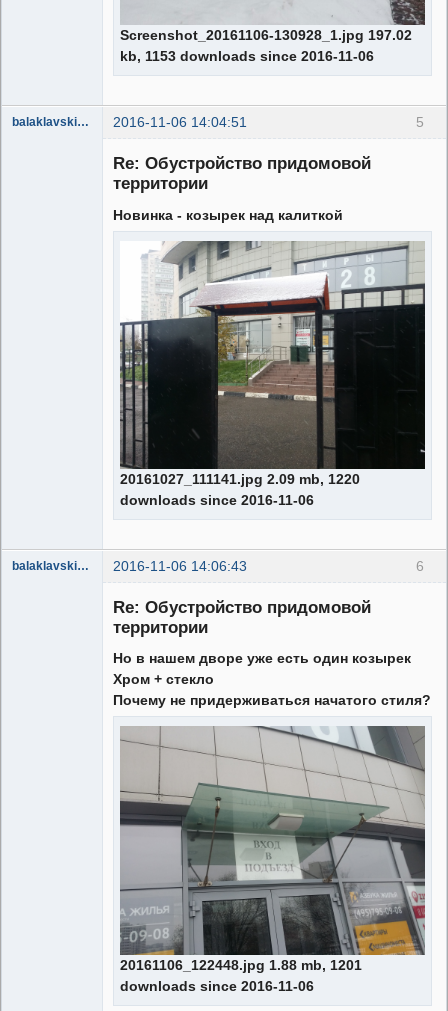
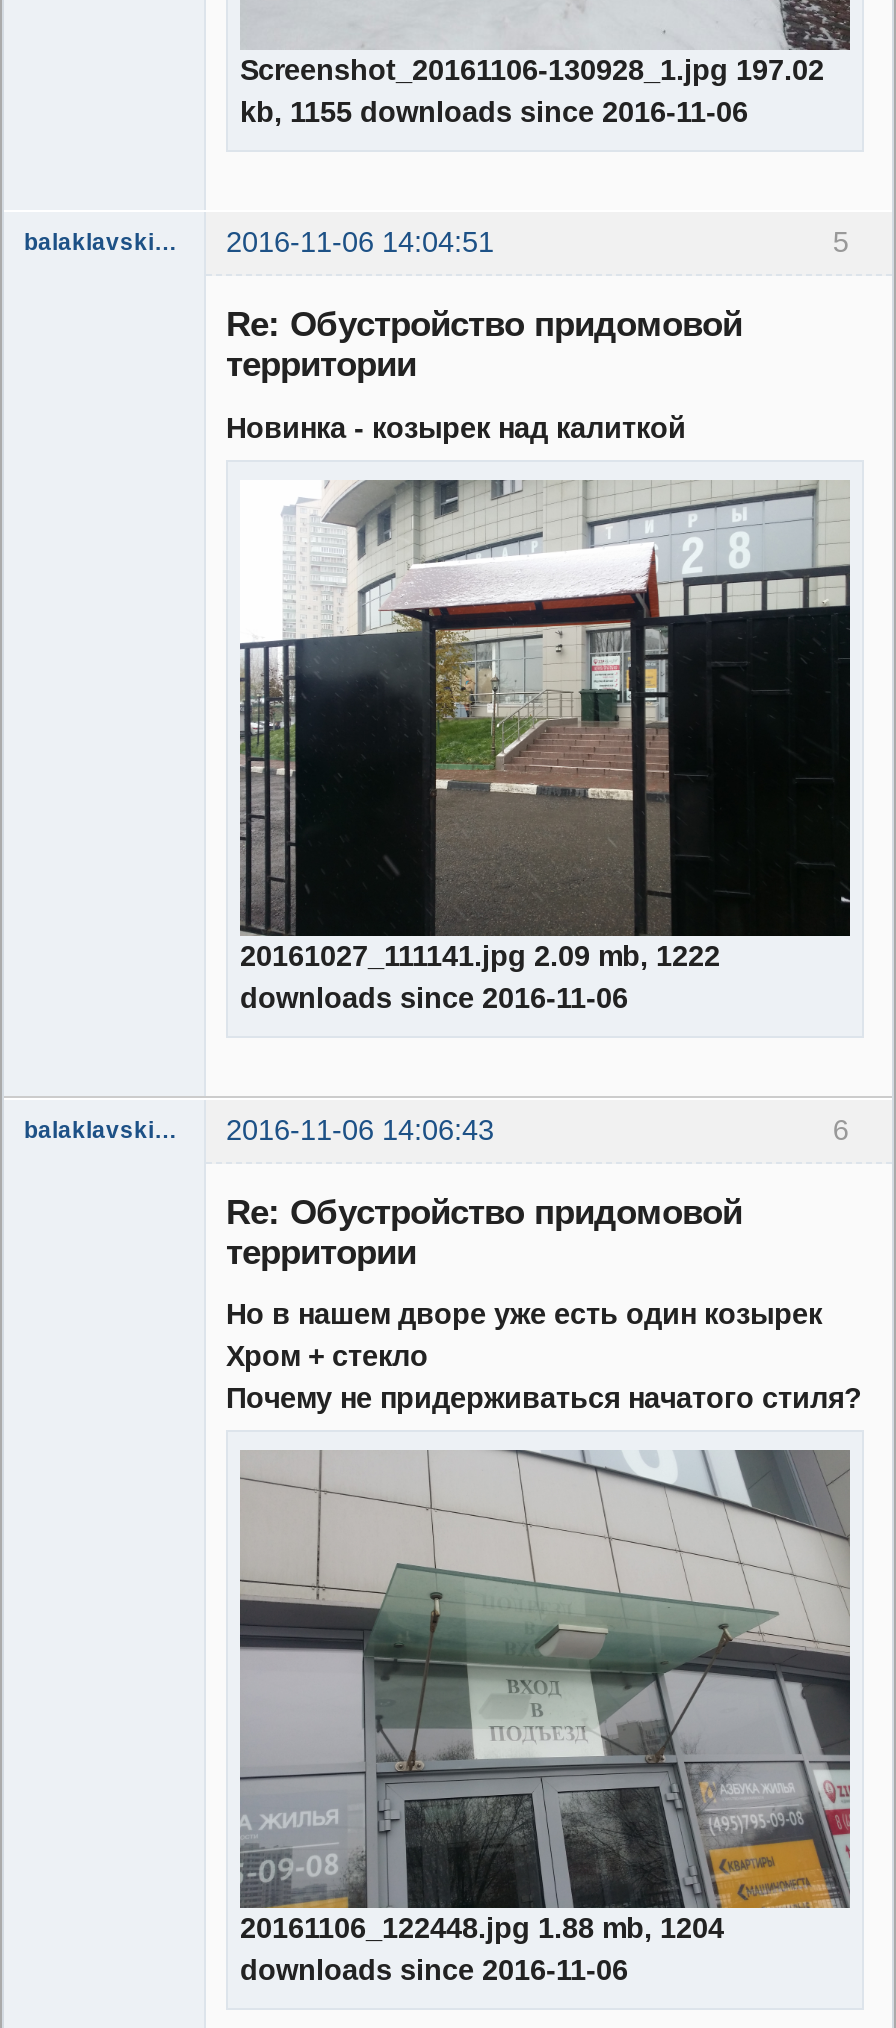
- kb, 1153 downloads since 2016-11-06
+ kb, 1155 downloads since 2016-11-06

- 20161027_111141.jpg 2.09 mb, 1220
+ 20161027_111141.jpg 2.09 mb, 1222

- 20161106_122448.jpg 1.88 mb, 1201
+ 20161106_122448.jpg 1.88 mb, 1204
